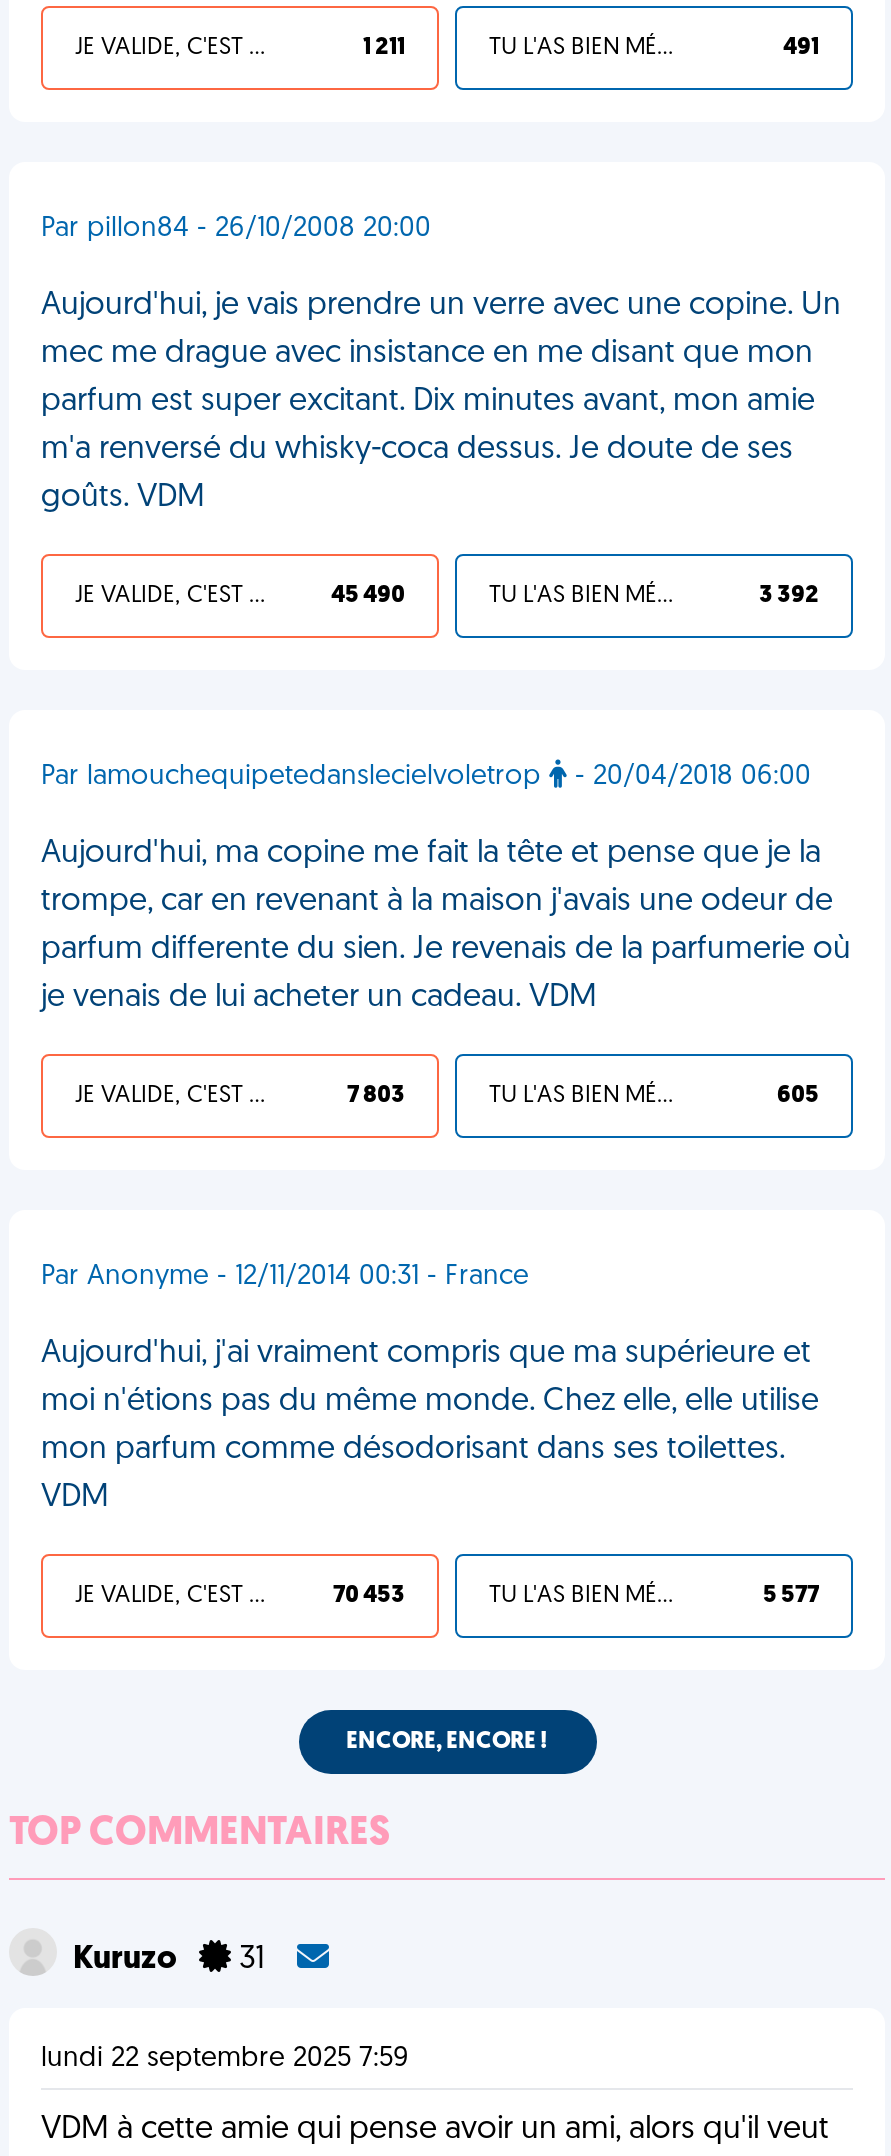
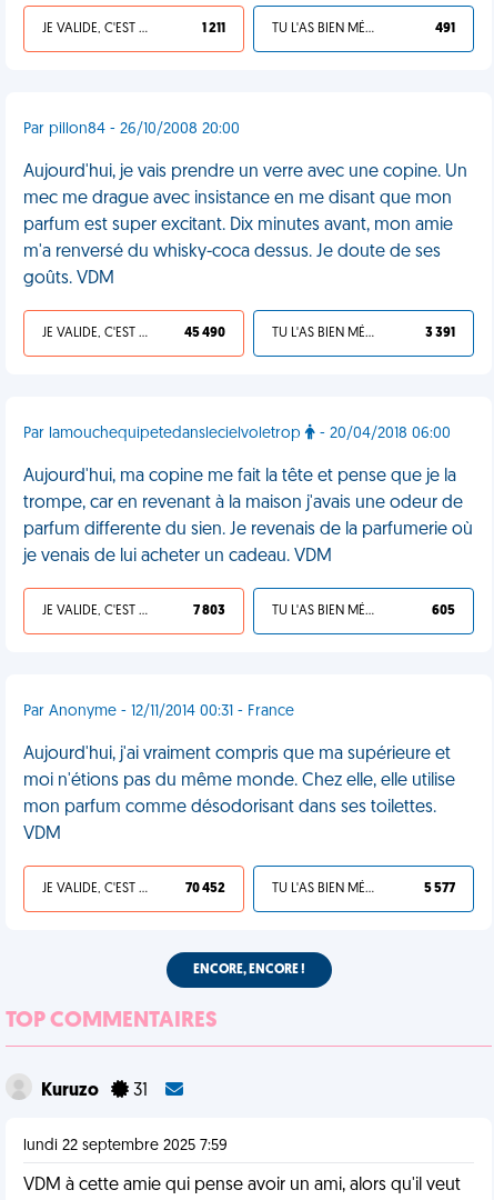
- 3 392
+ 3 391

- 70 453
+ 70 452
